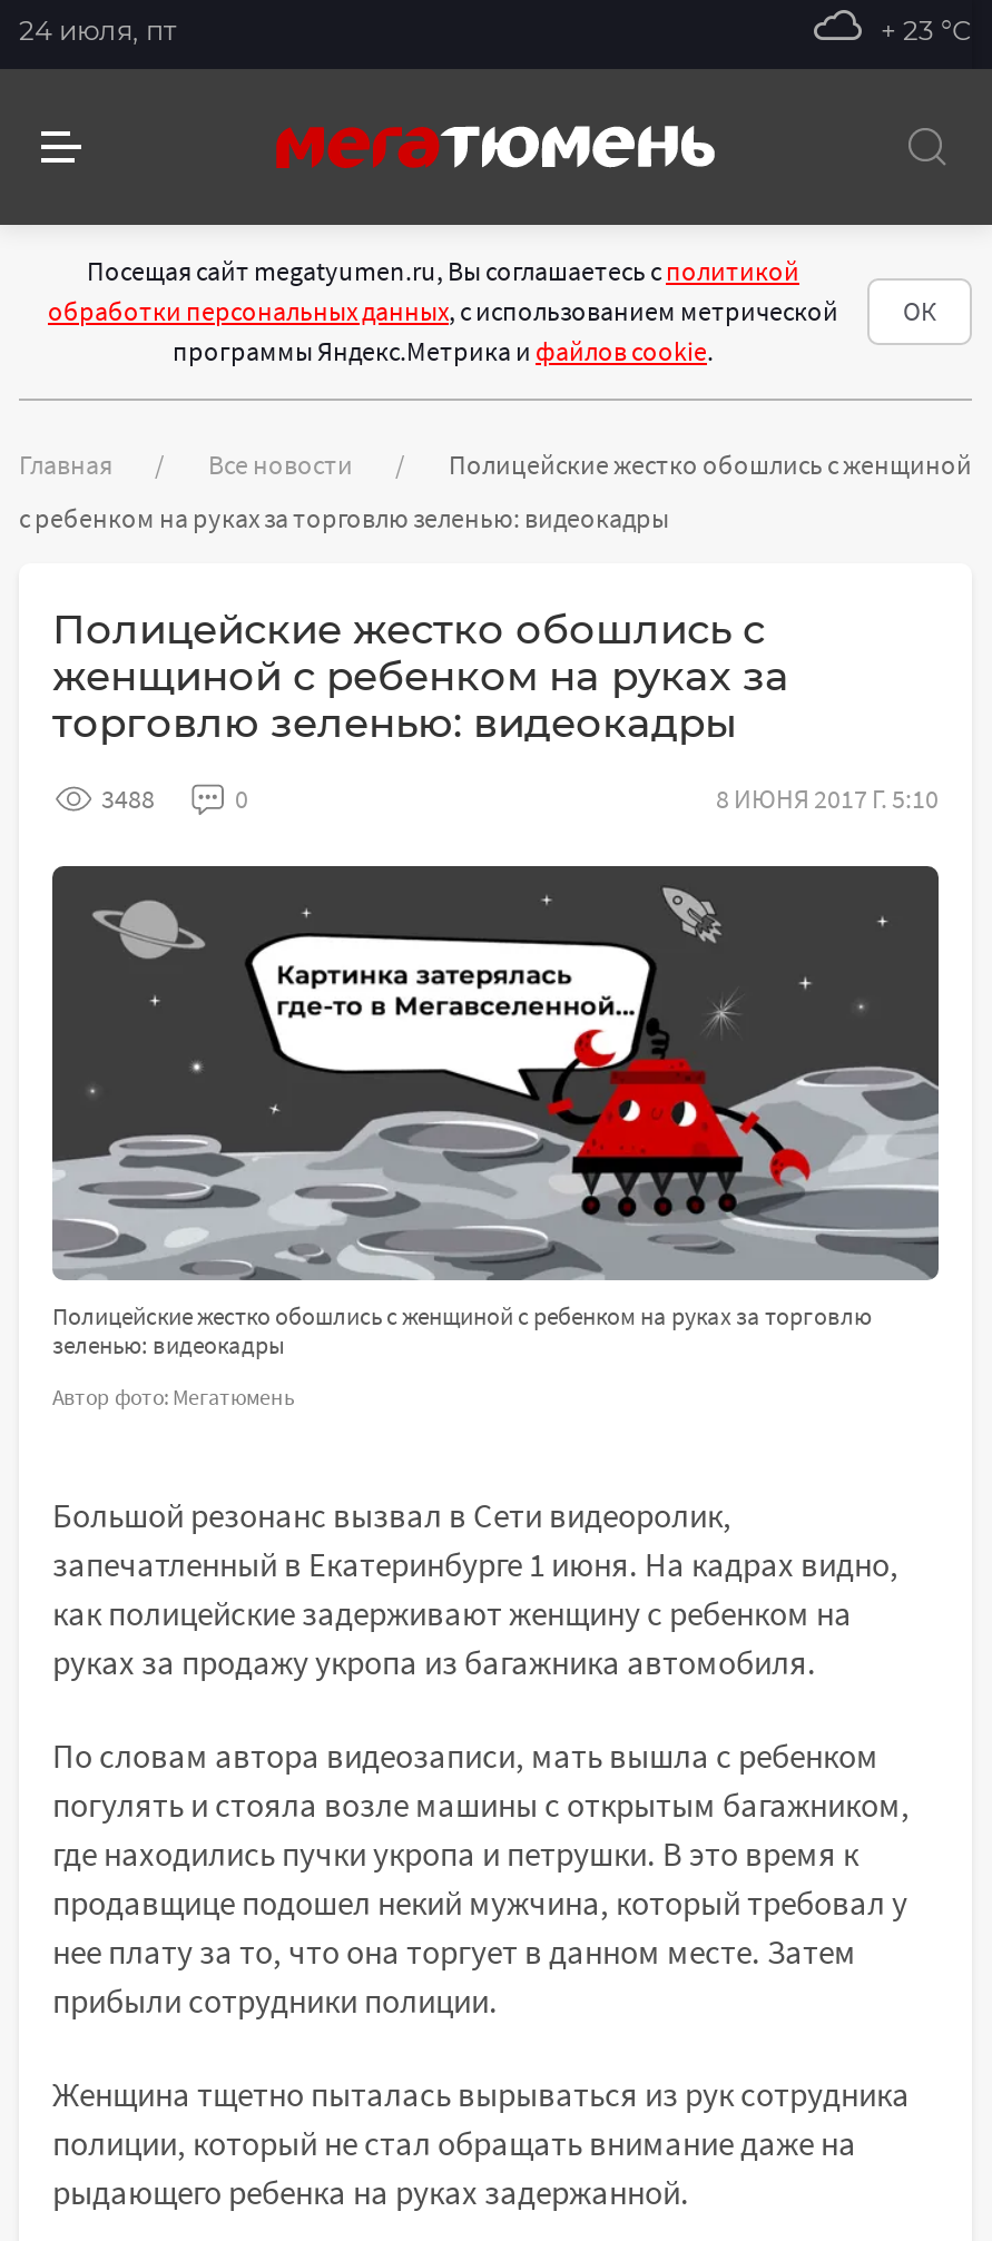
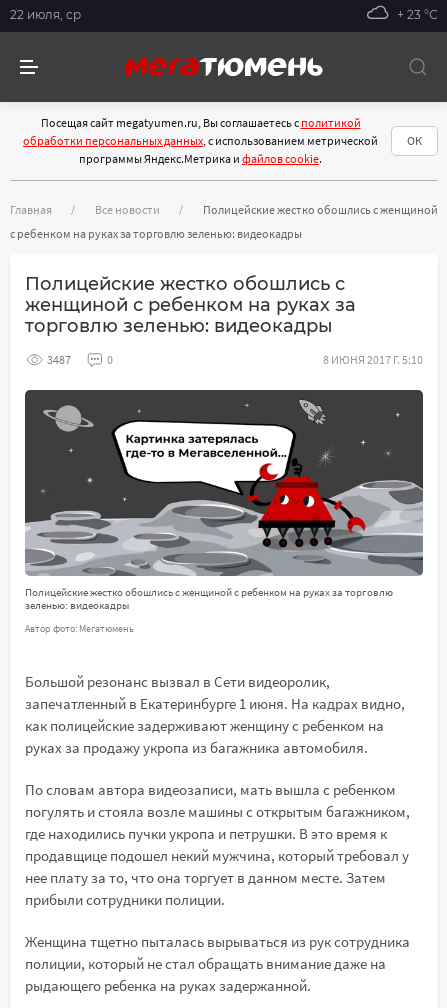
- 24 июля, пт
+ 22 июля, ср

- 3488
+ 3487
